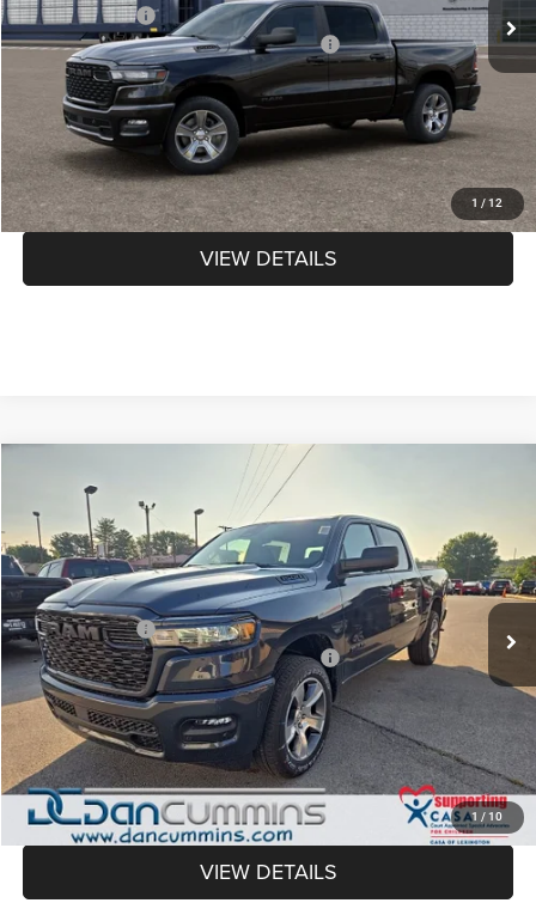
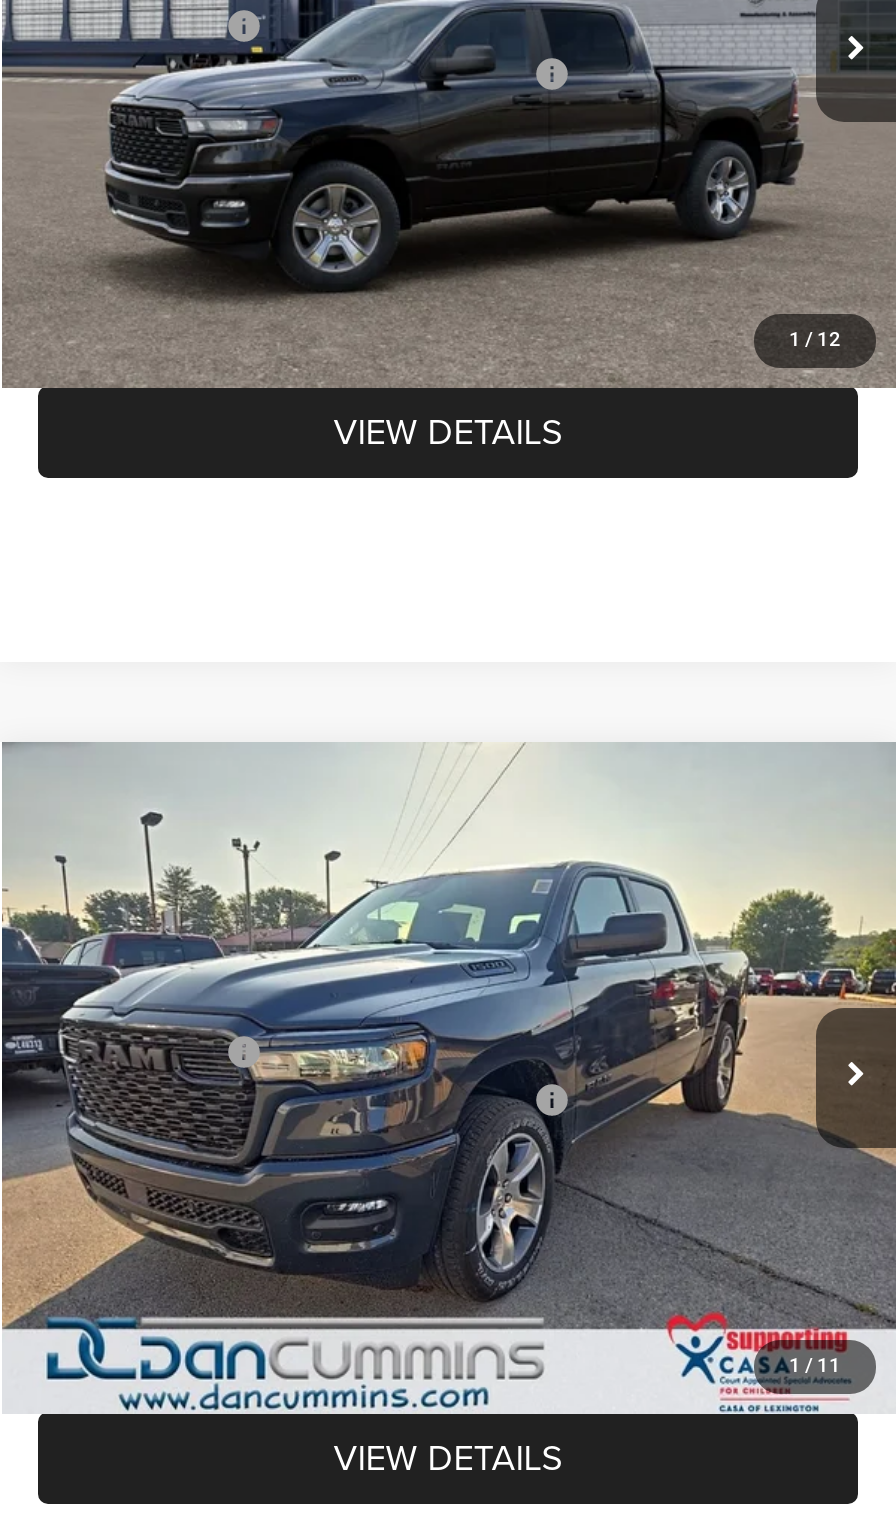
- 1 / 10
+ 1 / 11
